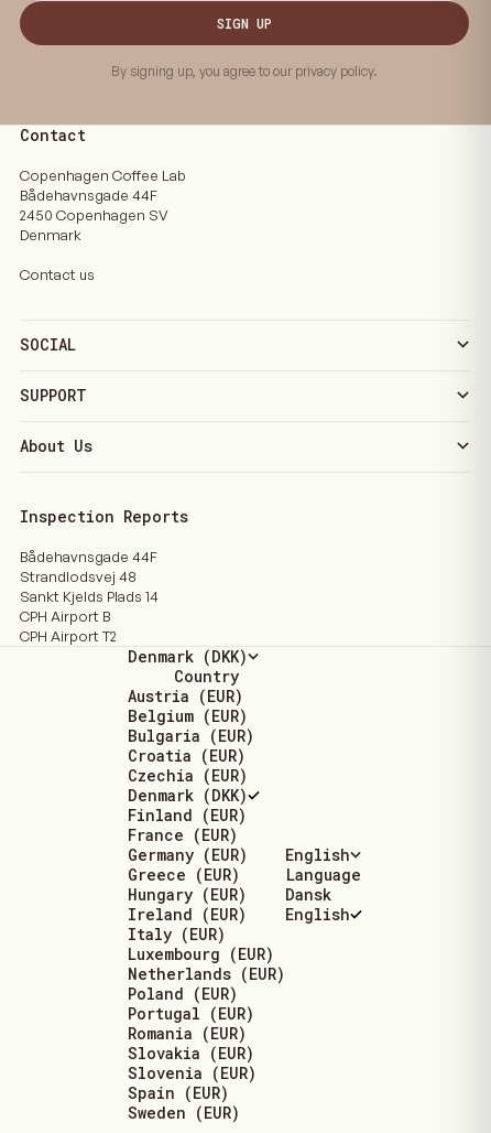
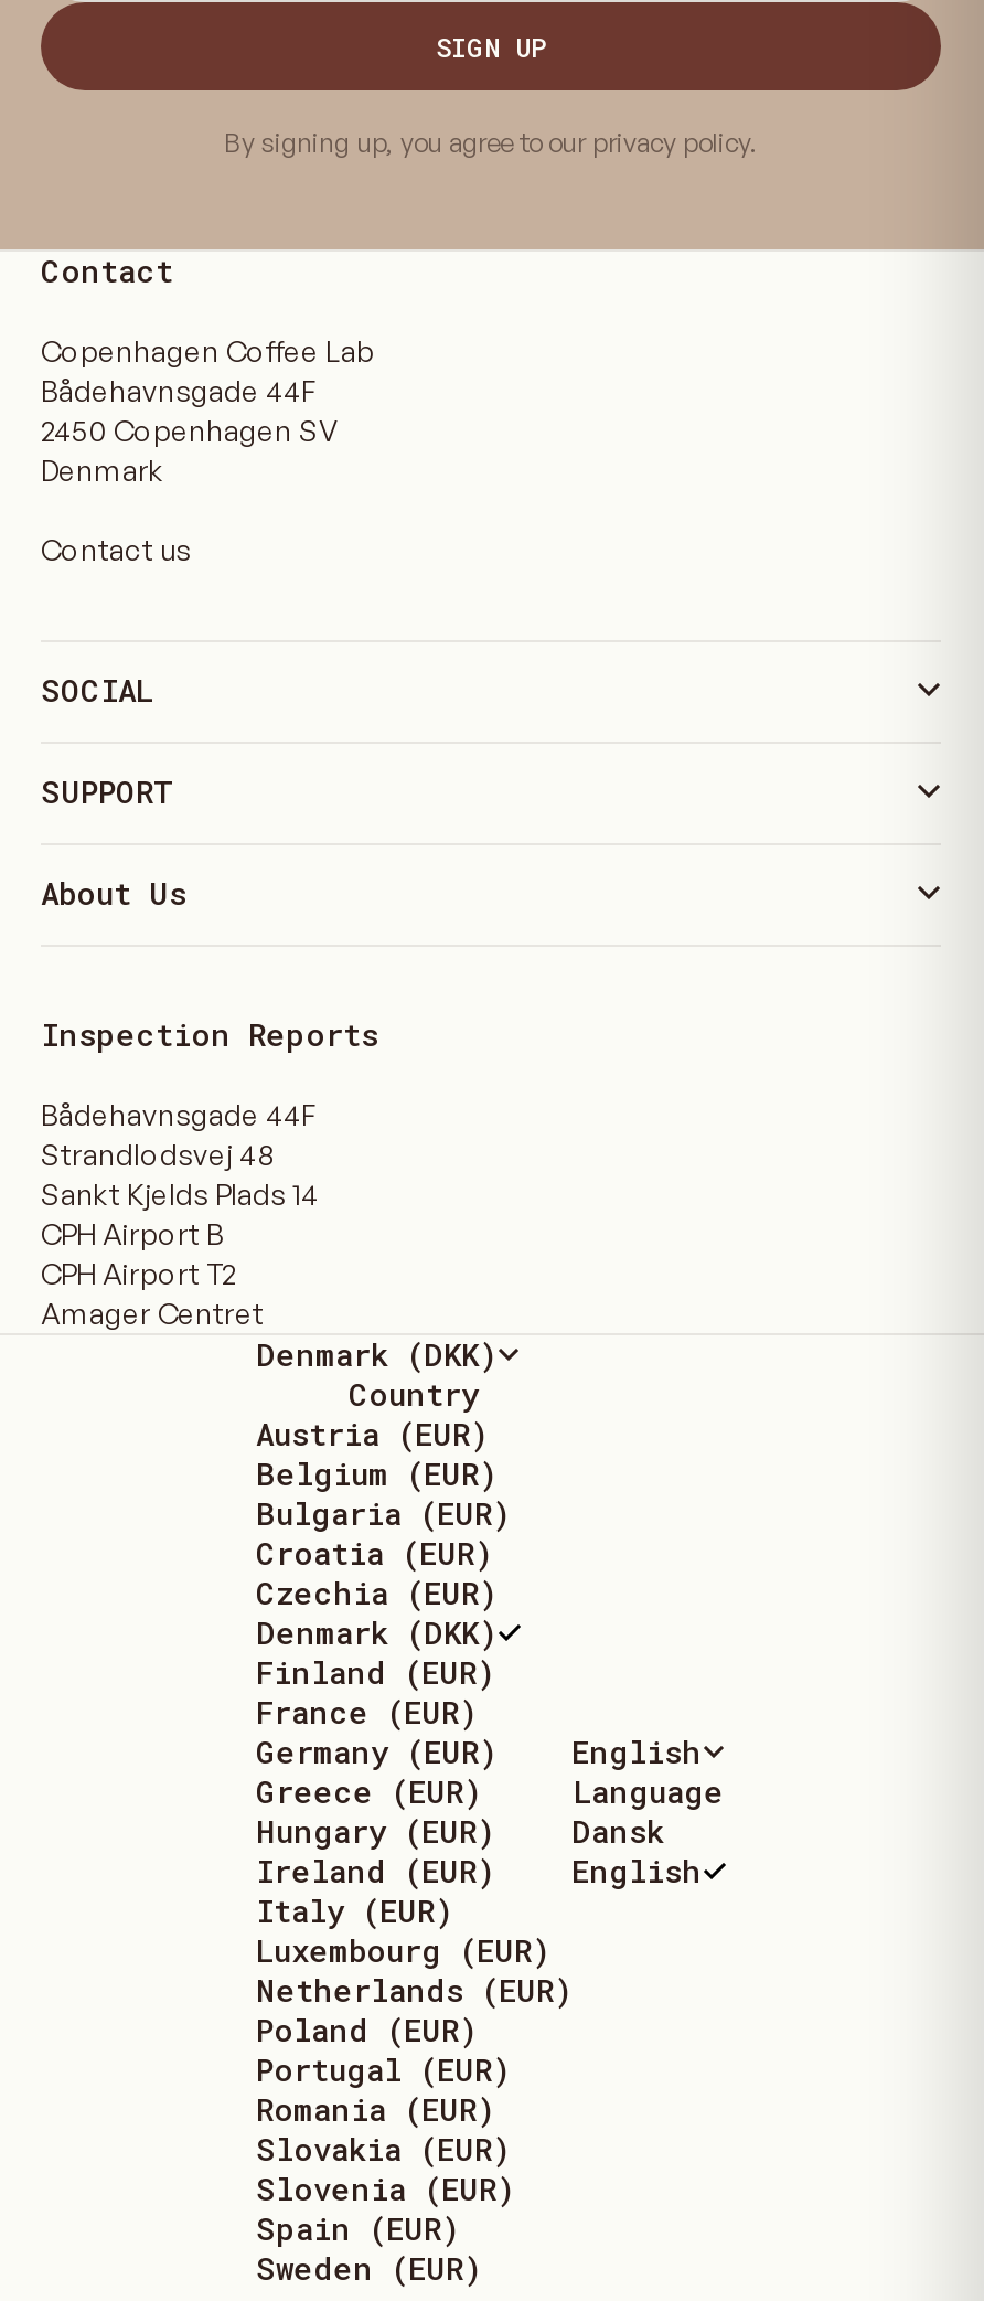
+ Amager Centret
